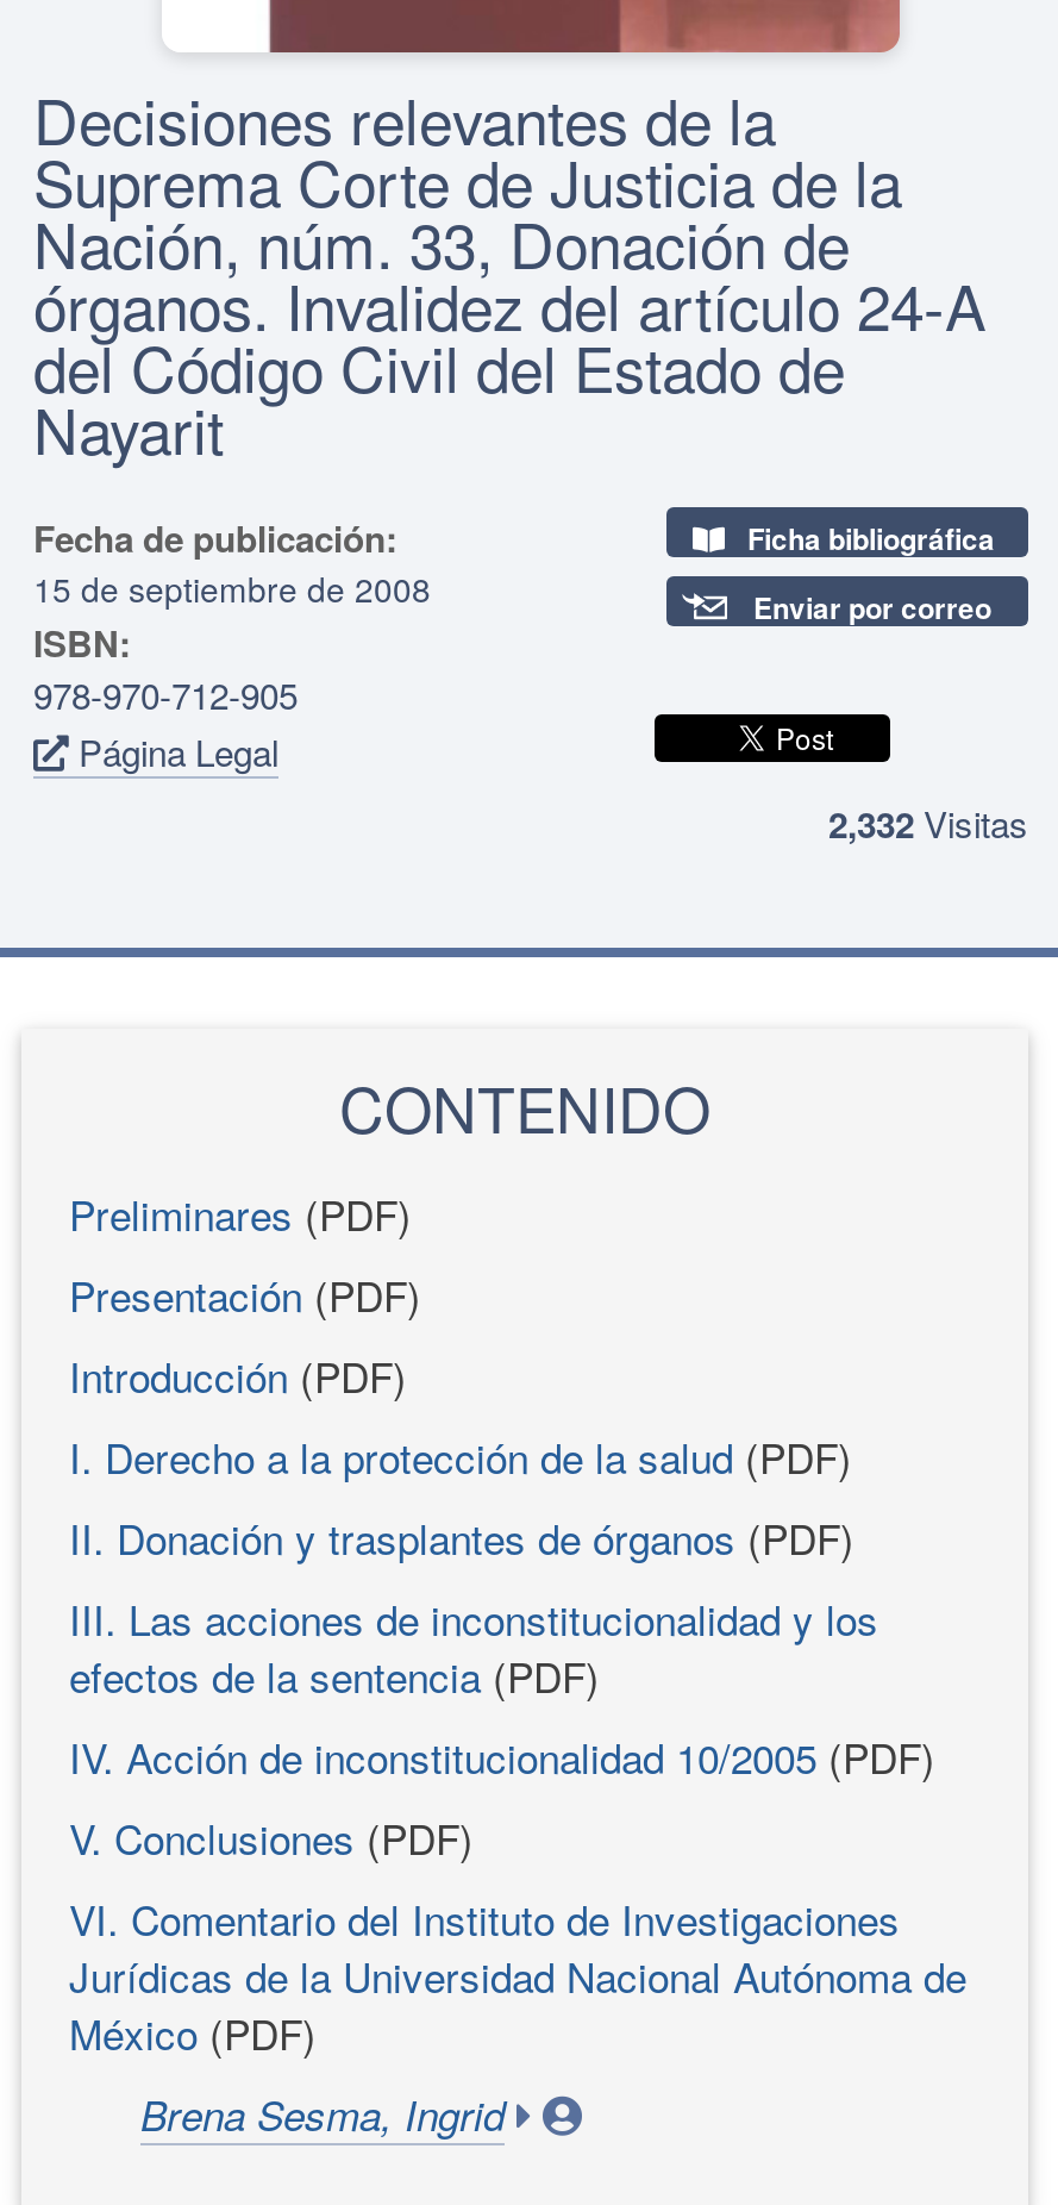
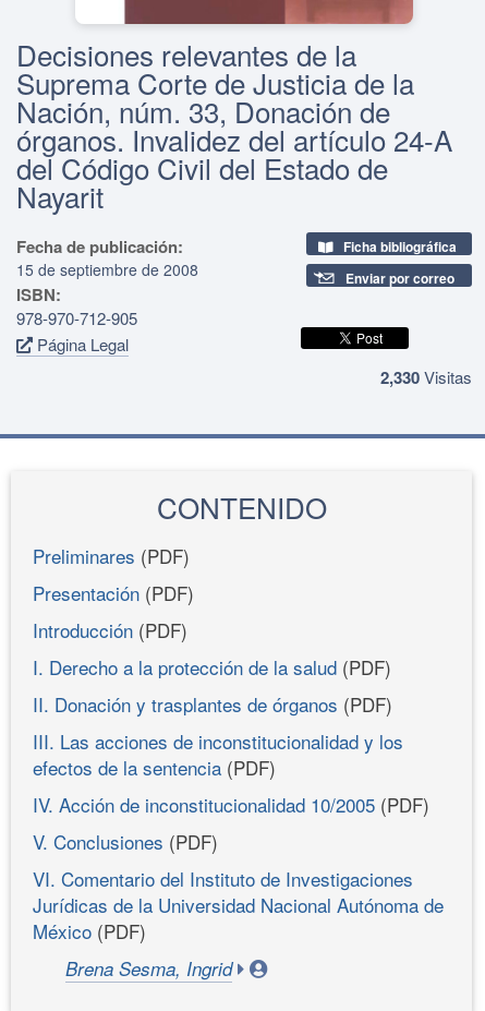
- 2,332 Visitas
+ 2,330 Visitas
